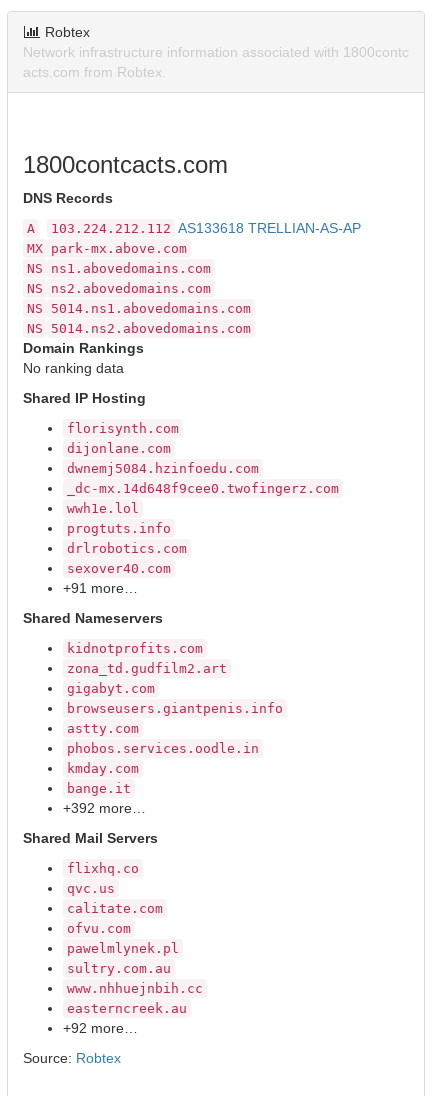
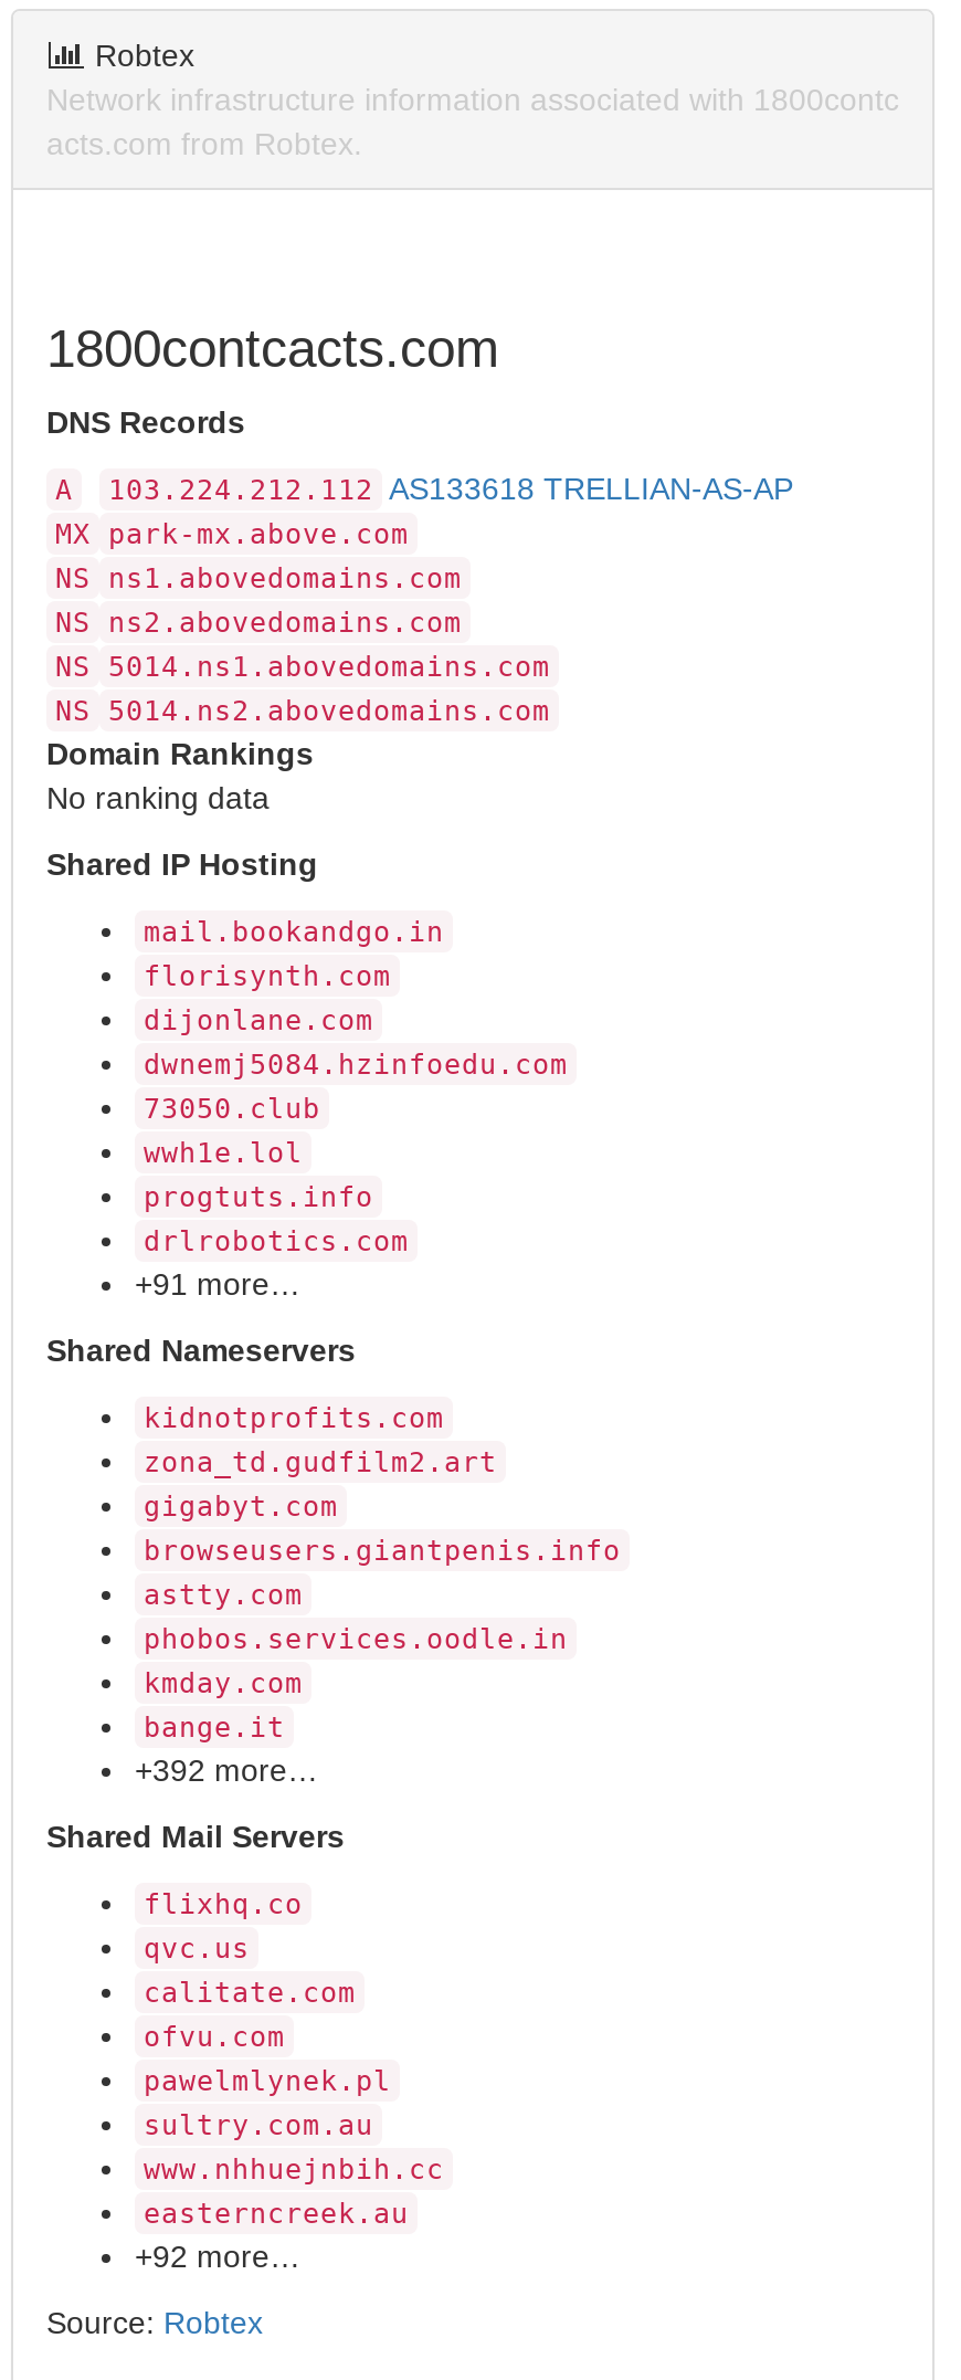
+ mail.bookandgo.in

moved down: florisynth.com | dijonlane.com | dwnemj5084.hzinfoedu.com

- _dc-mx.14d648f9cee0.twofingerz.com
+ 73050.club

moved down: progtuts.info | drlrobotics.com

- sexover40.com
